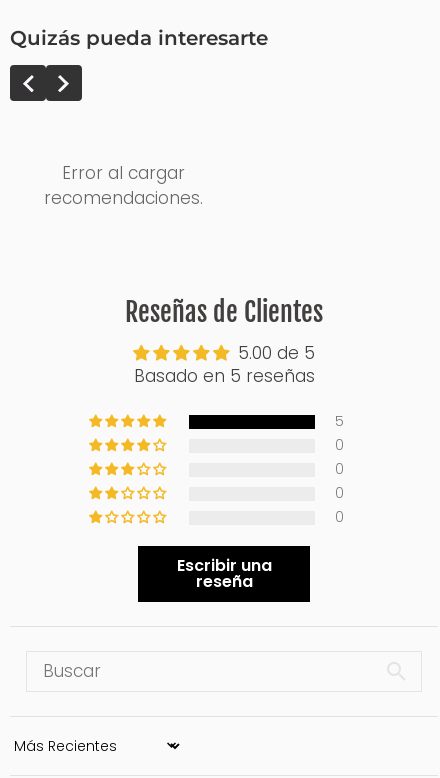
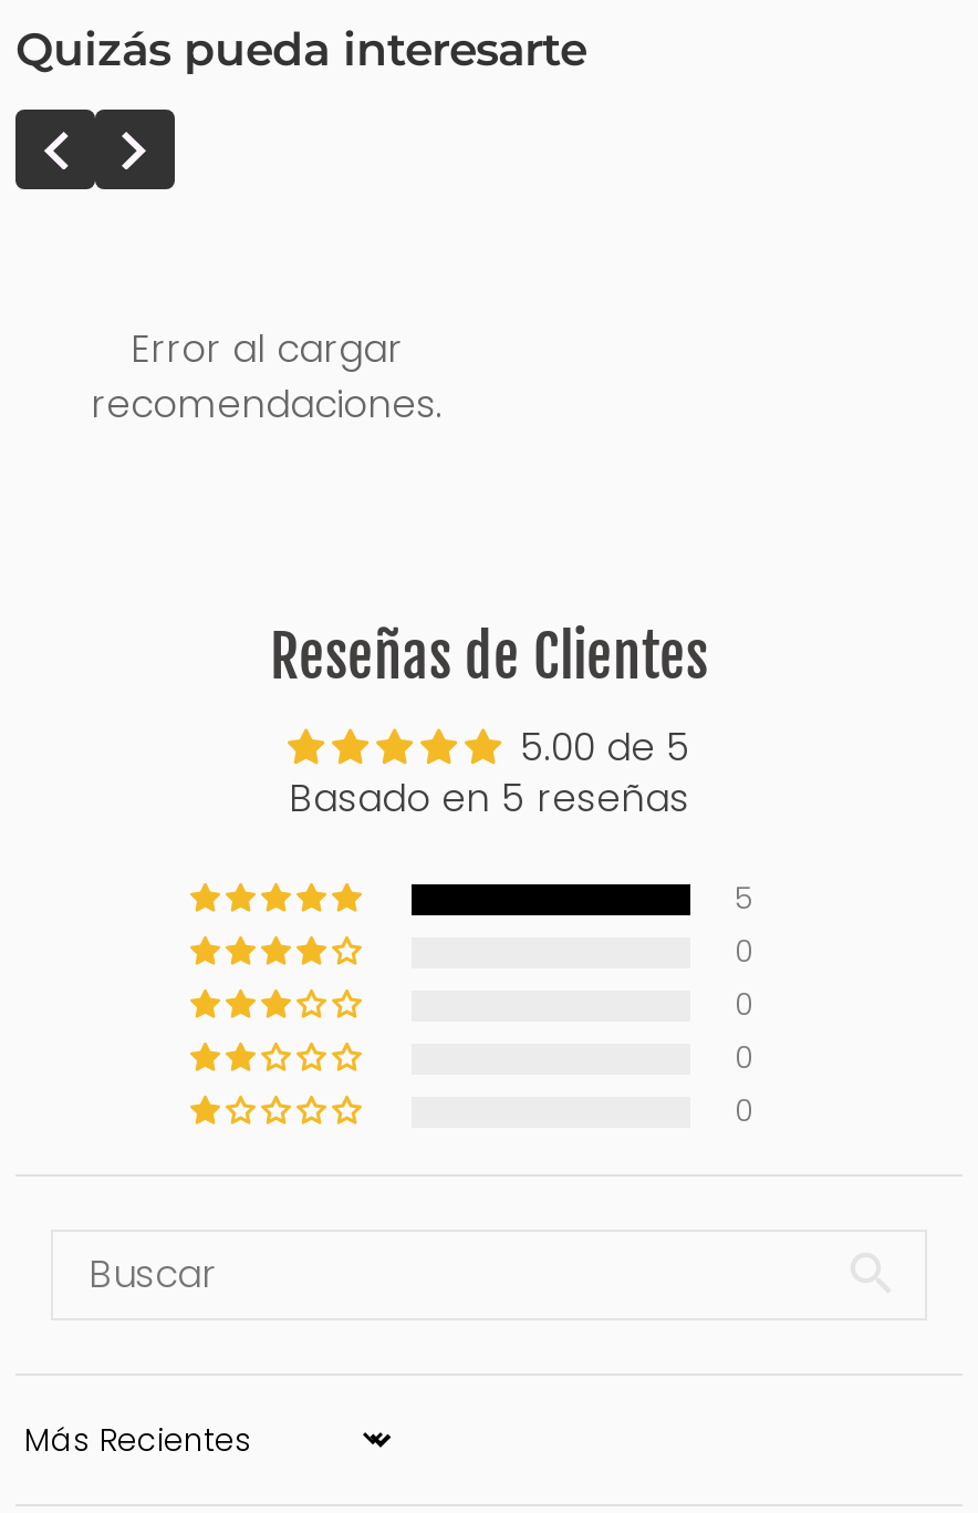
- Escribir una
- reseña
